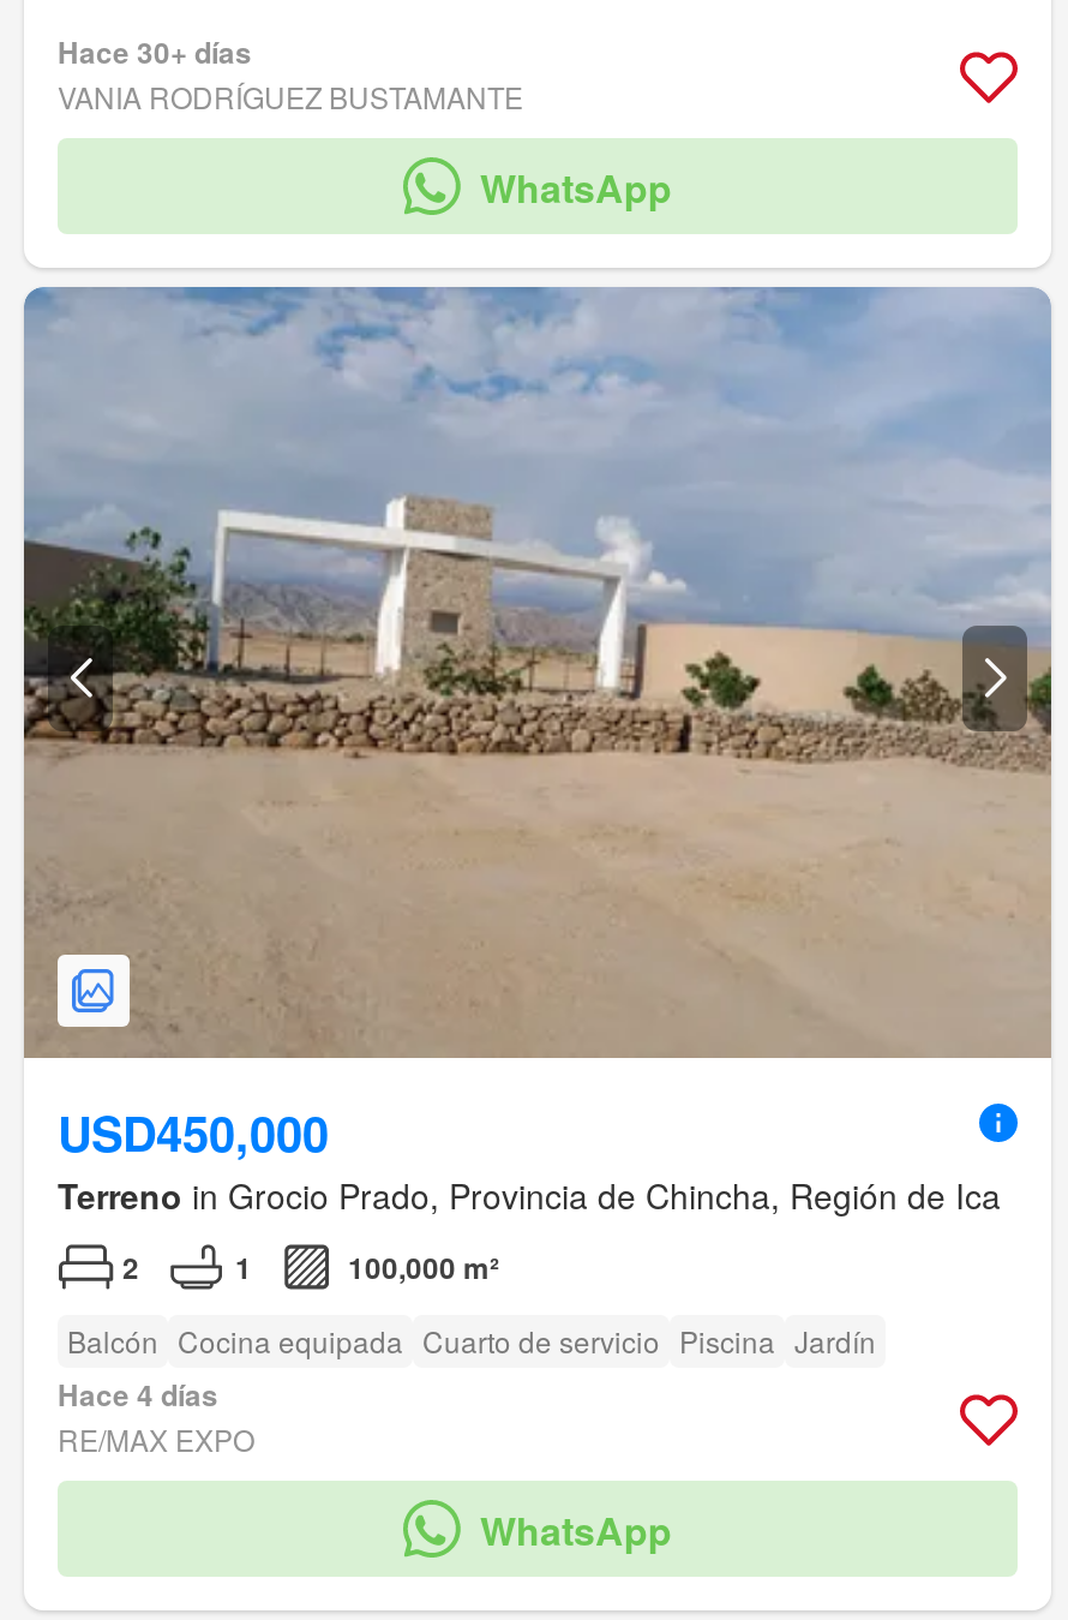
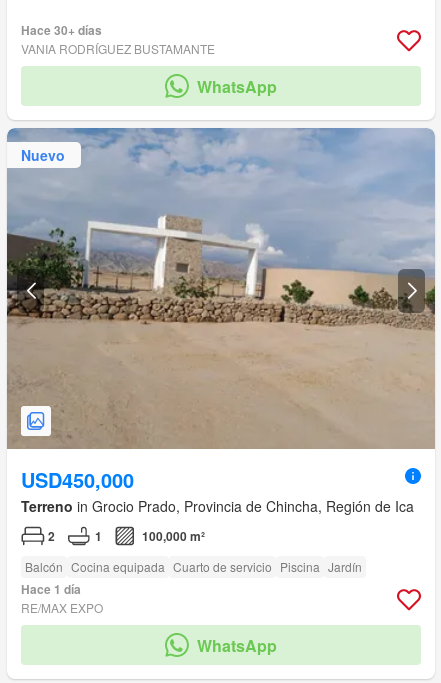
+ Nuevo

- Hace 4 días
+ Hace 1 día
